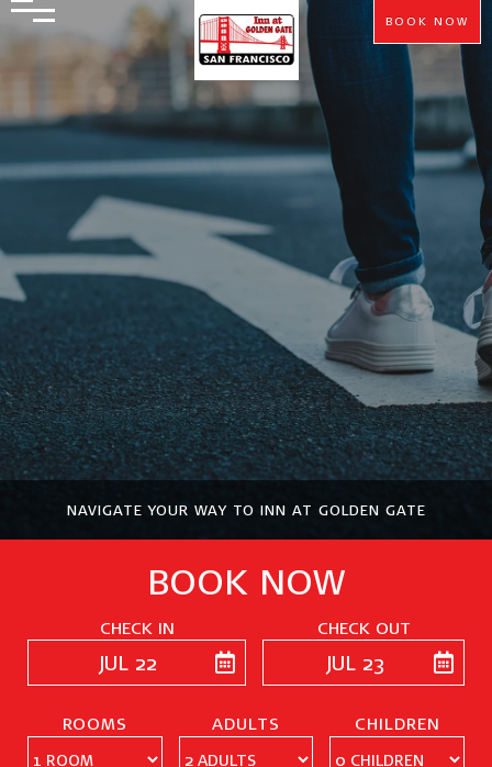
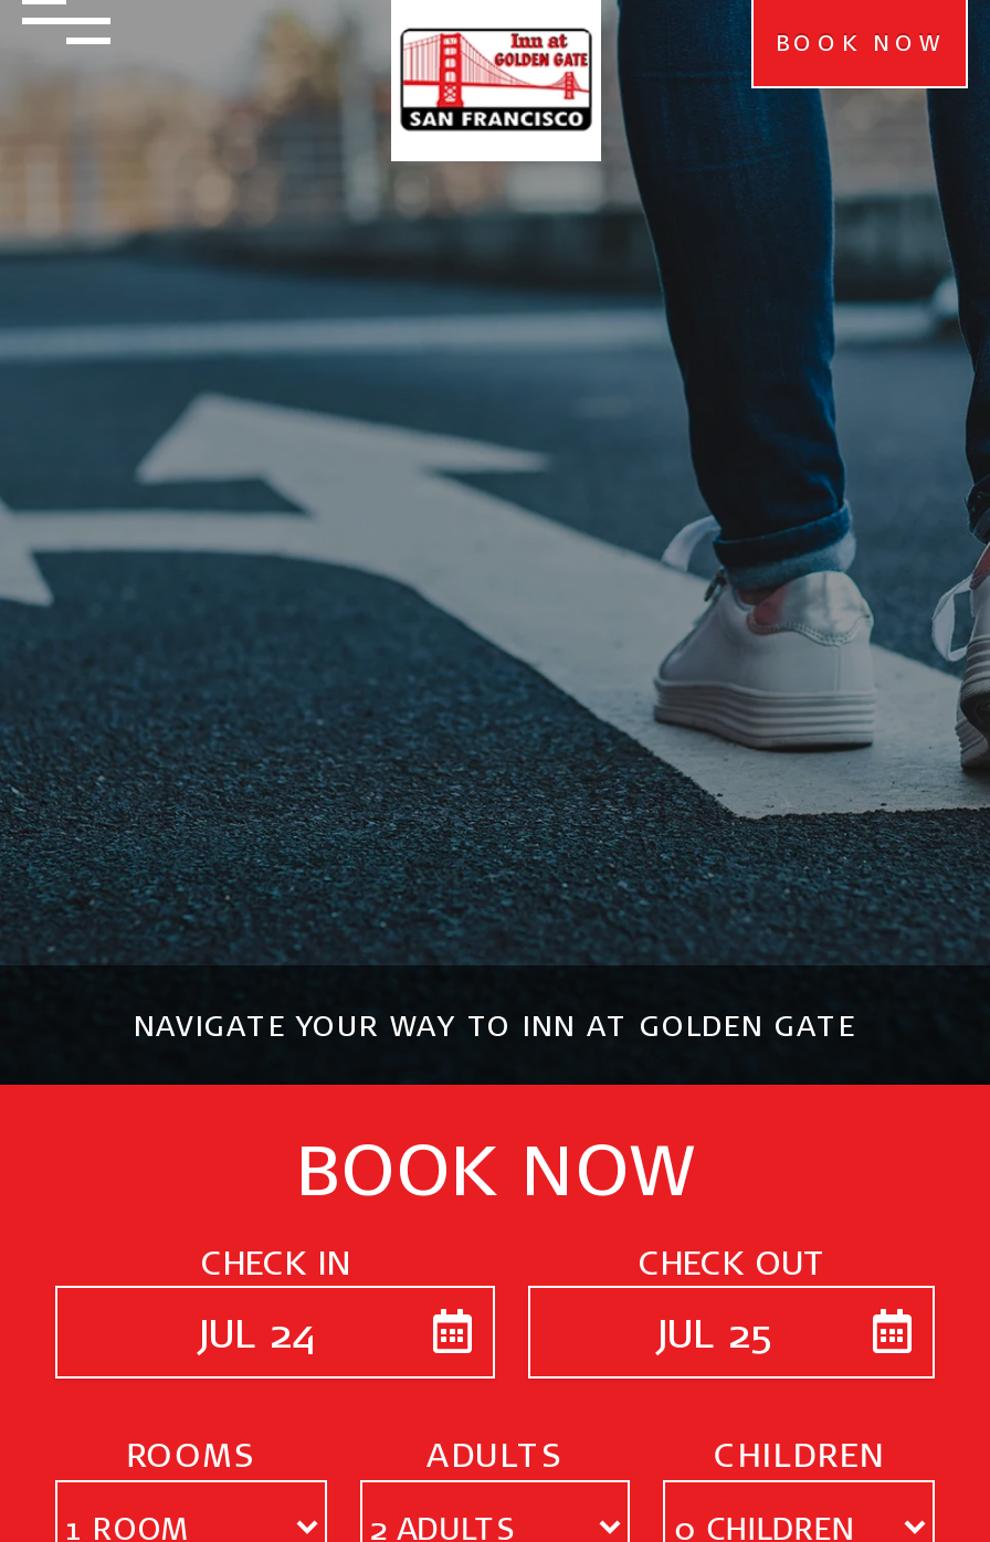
- JUL 22
+ JUL 24

- JUL 23
+ JUL 25
